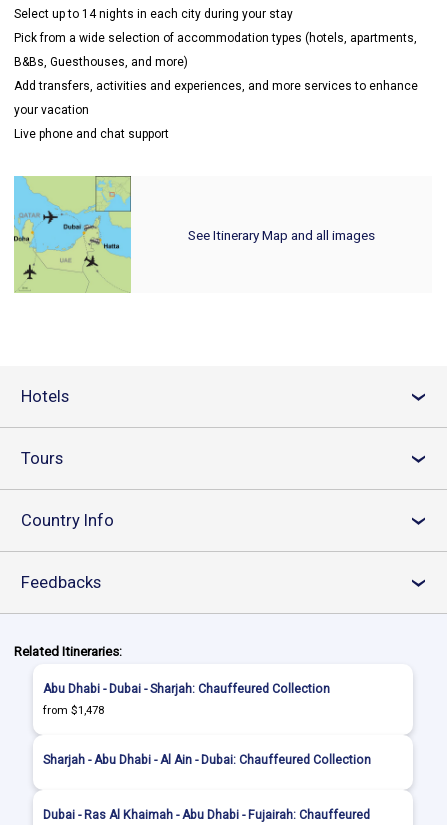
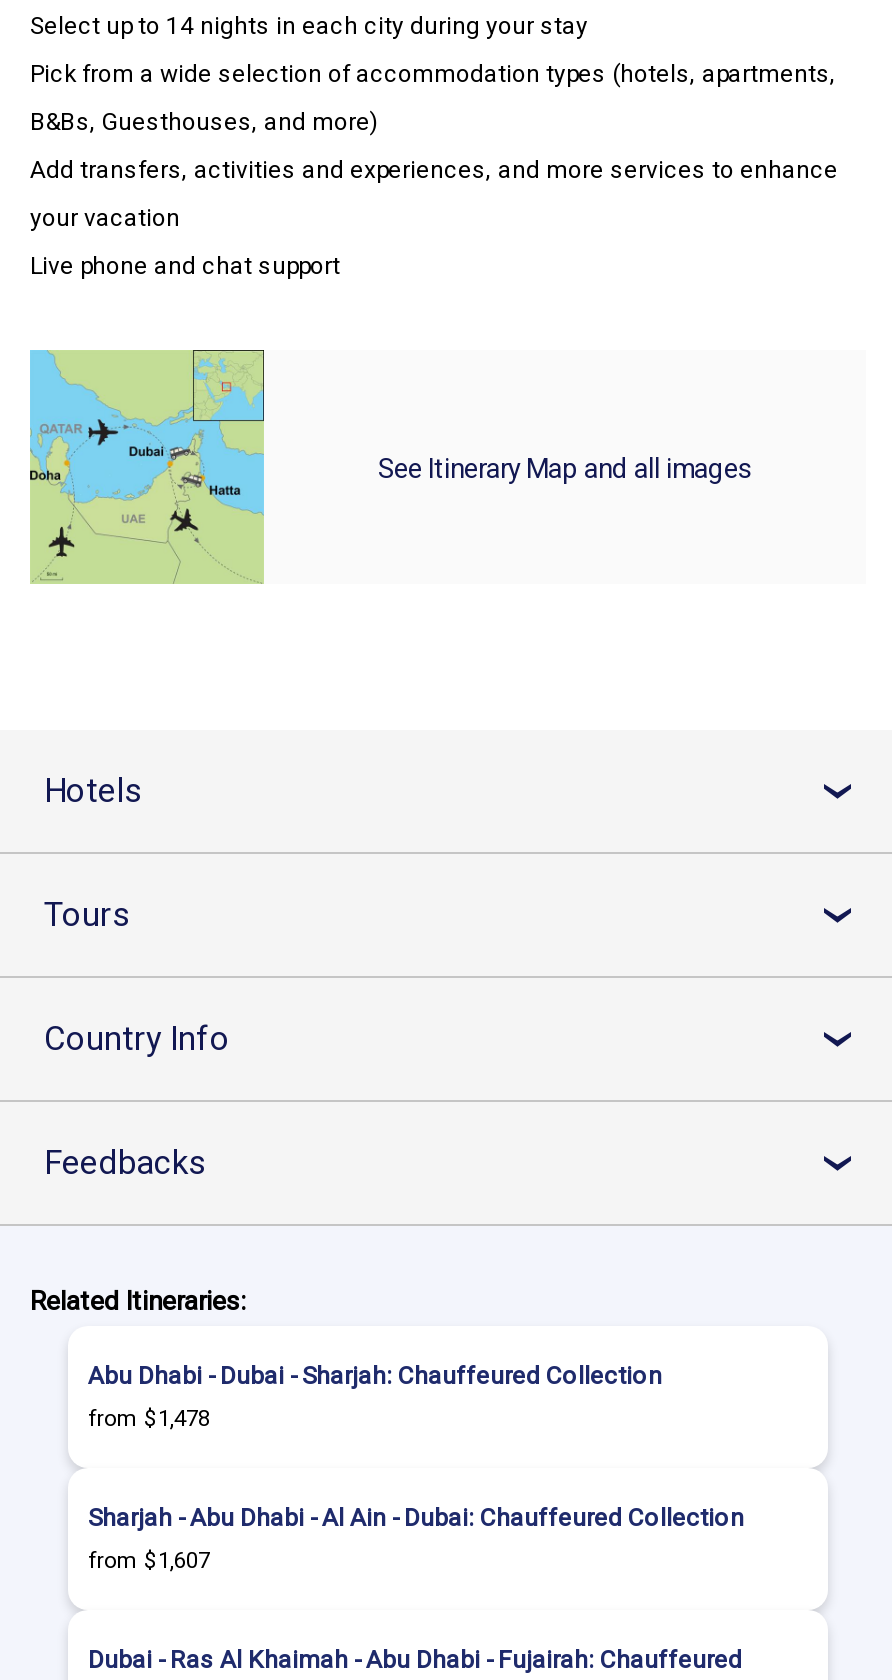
+ from $1,607
